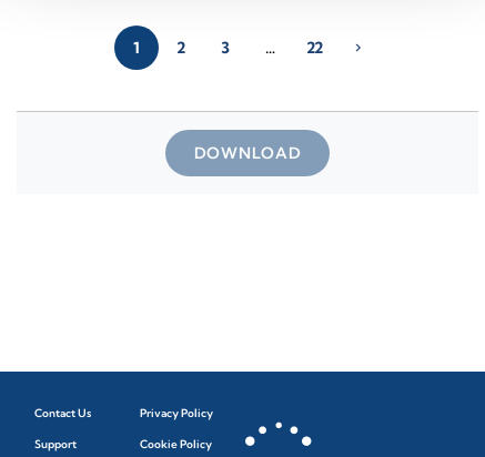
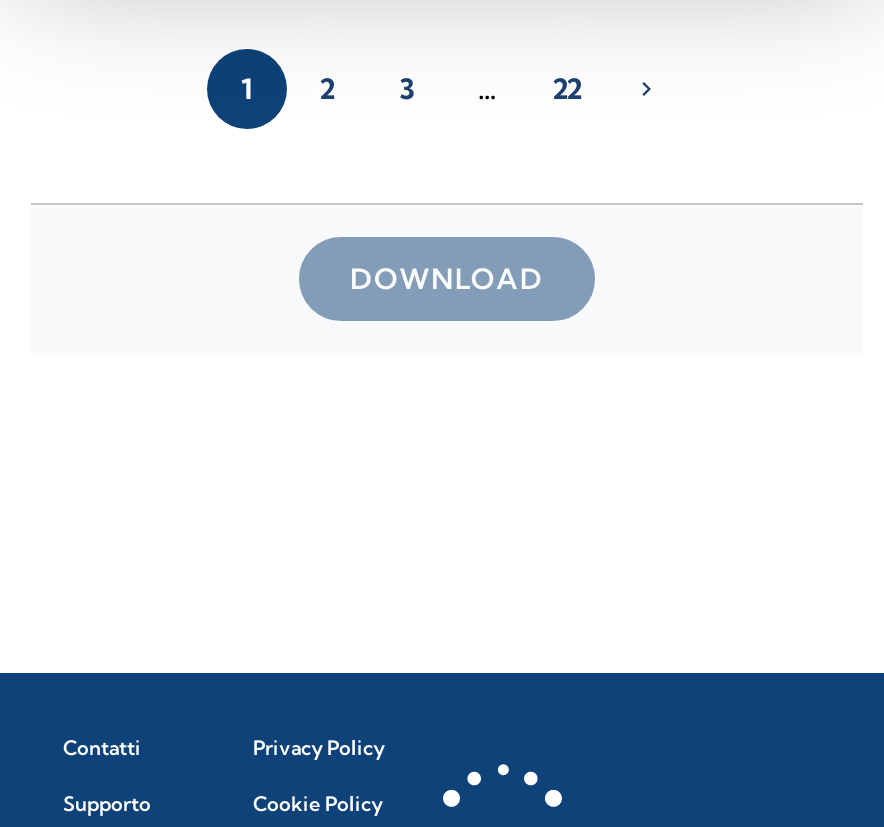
- Contact Us
+ Contatti

- Support
+ Supporto
